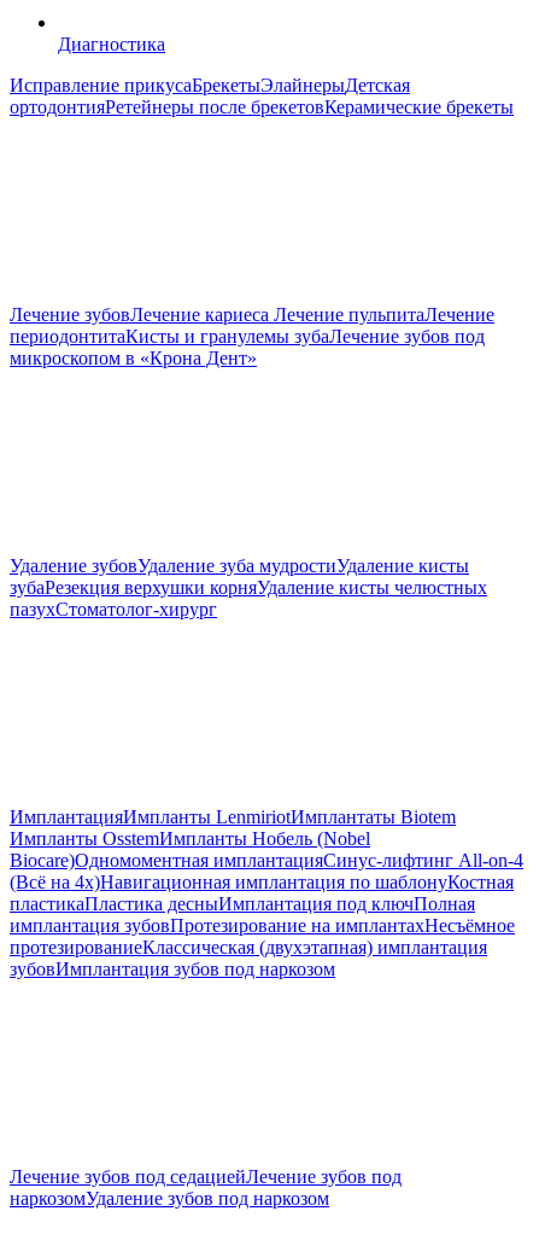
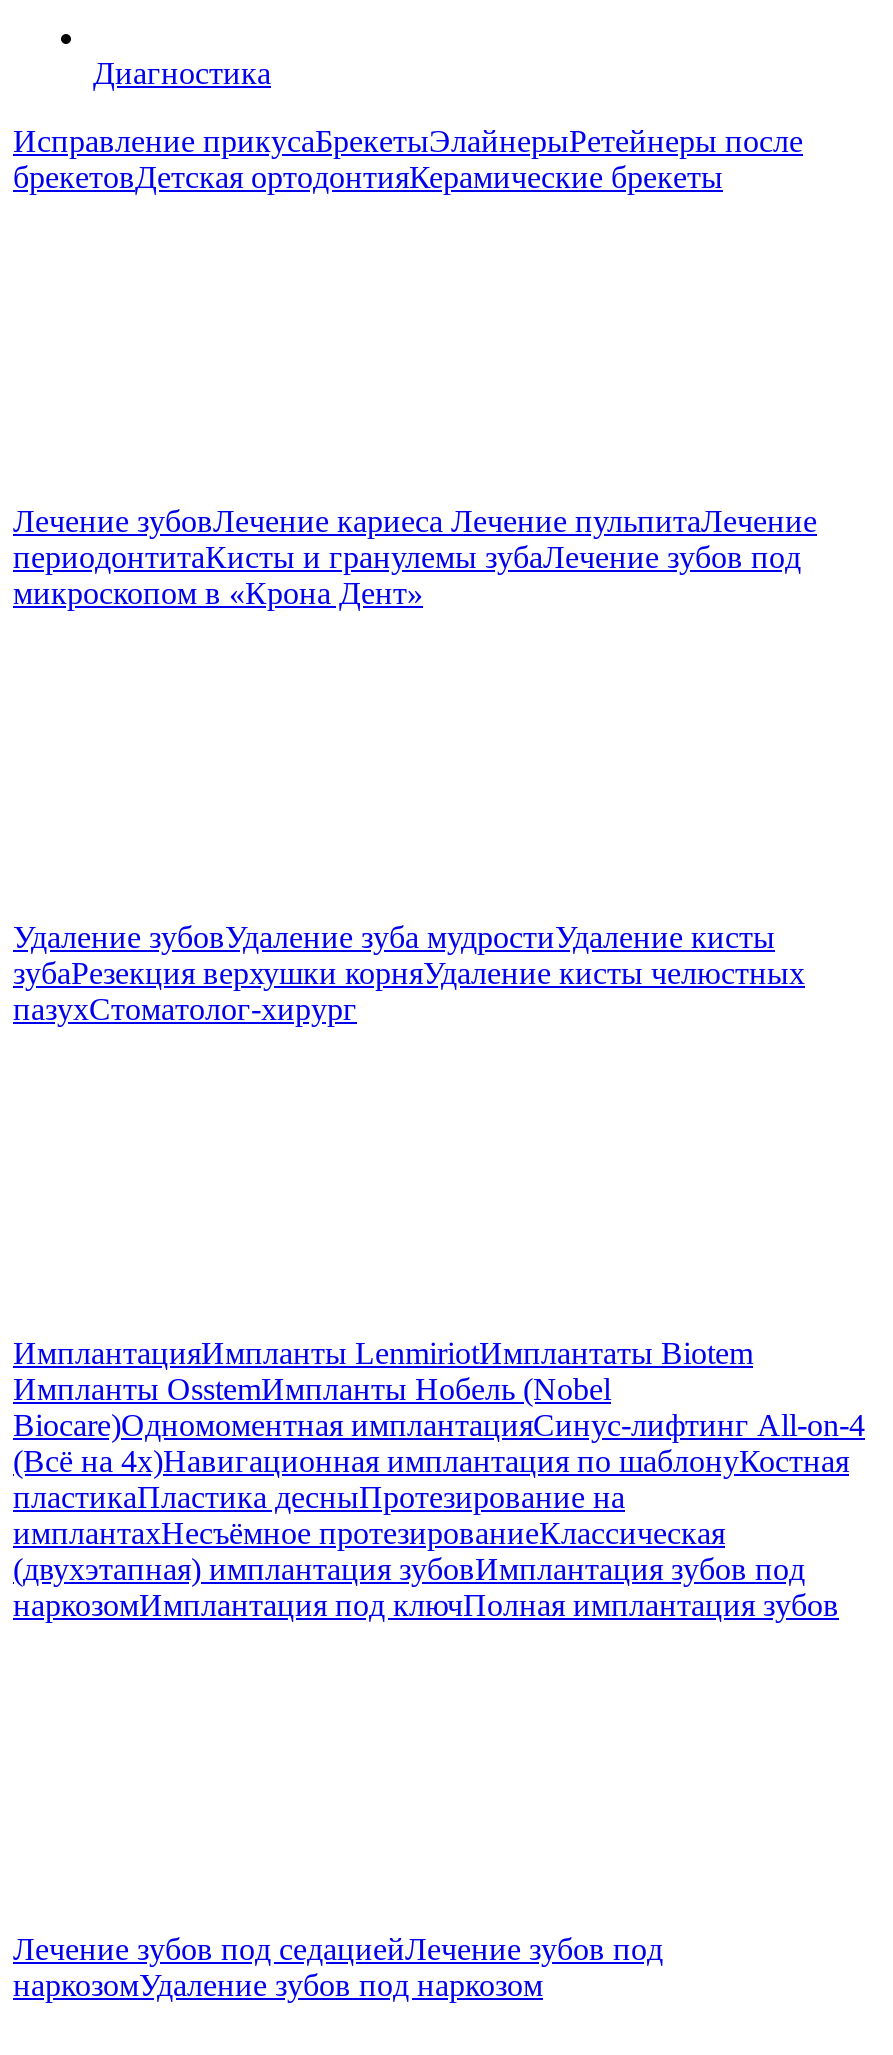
- Исправление прикусаБрекетыЭлайнерыДетская
- ортодонтияРетейнеры после брекетовКерамические брекеты
+ Исправление прикусаБрекетыЭлайнерыРетейнеры после
+ брекетовДетская ортодонтияКерамические брекеты

- пластикаПластика десныИмплантация под ключПолная
- имплантация зубовПротезирование на имплантахНесъёмное
- протезированиеКлассическая (двухэтапная) имплантация
- зубовИмплантация зубов под наркозом
+ пластикаПластика десныПротезирование на
+ имплантахНесъёмное протезированиеКлассическая
+ (двухэтапная) имплантация зубовИмплантация зубов под
+ наркозомИмплантация под ключПолная имплантация зубов
